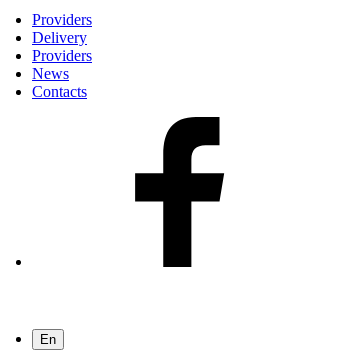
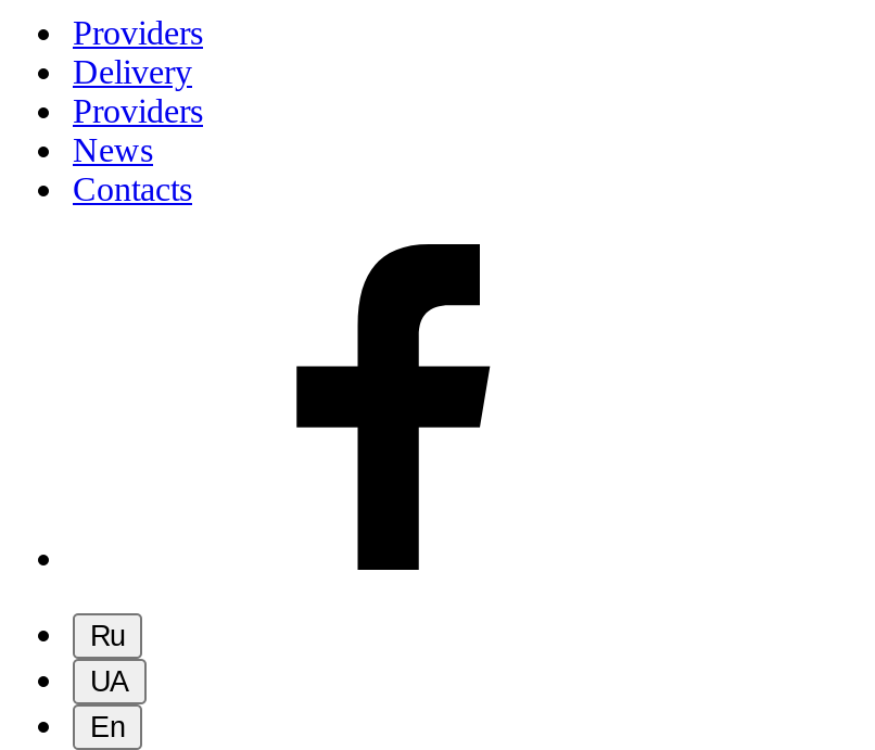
+ Ru
+ UA
